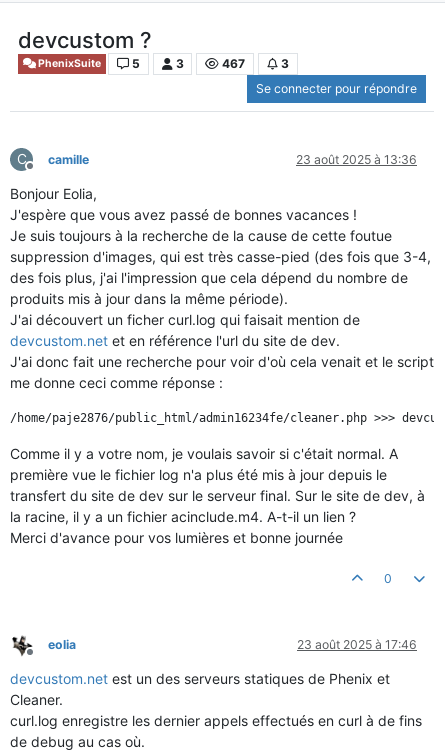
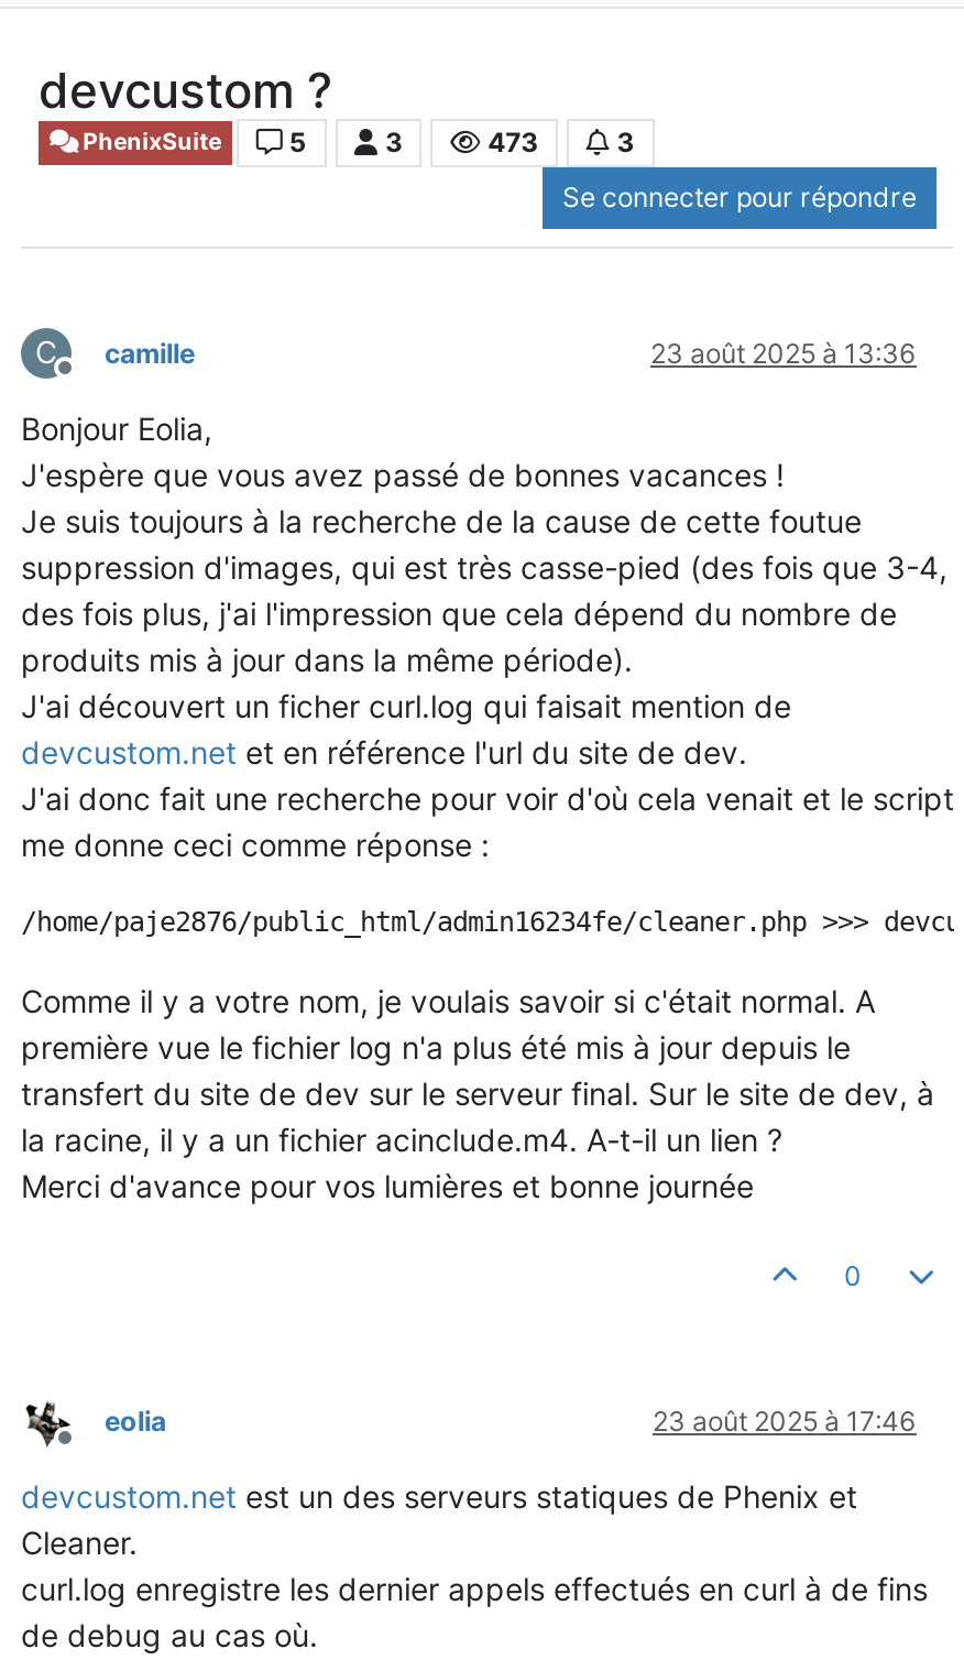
- 467
+ 473
